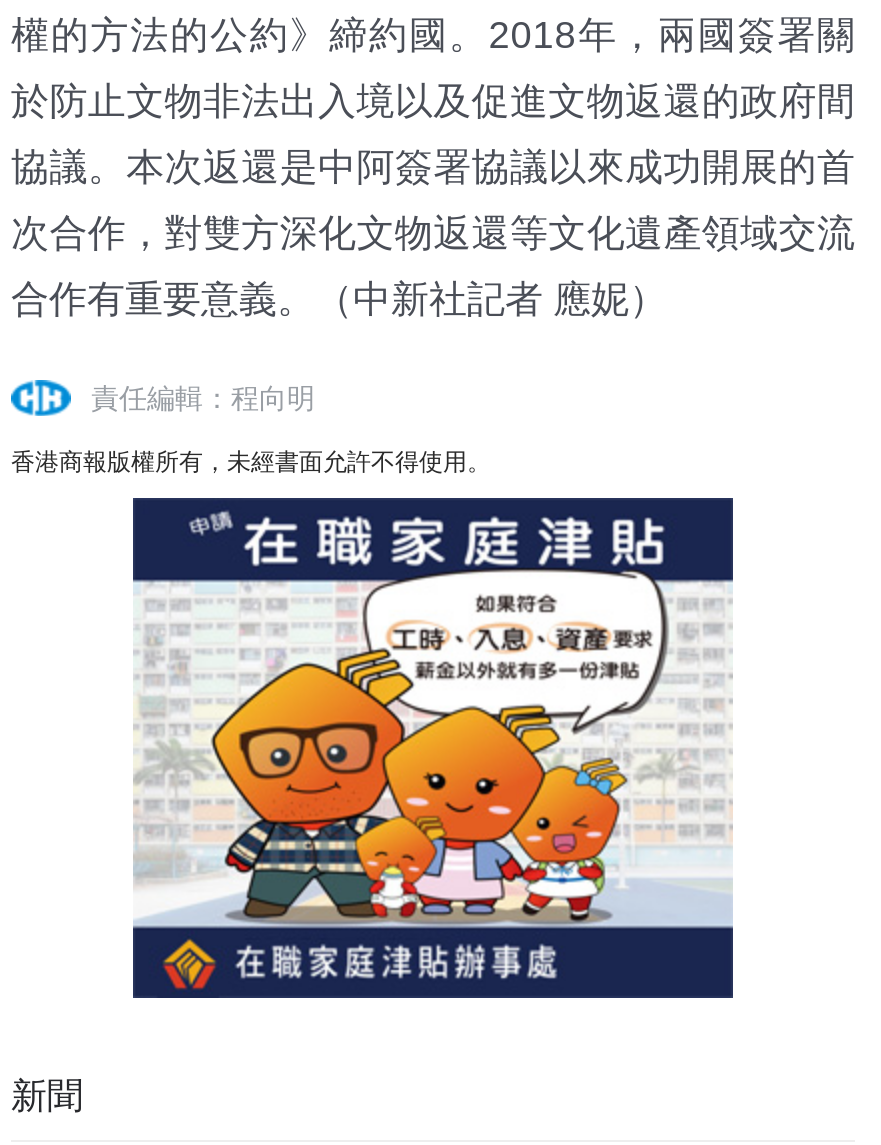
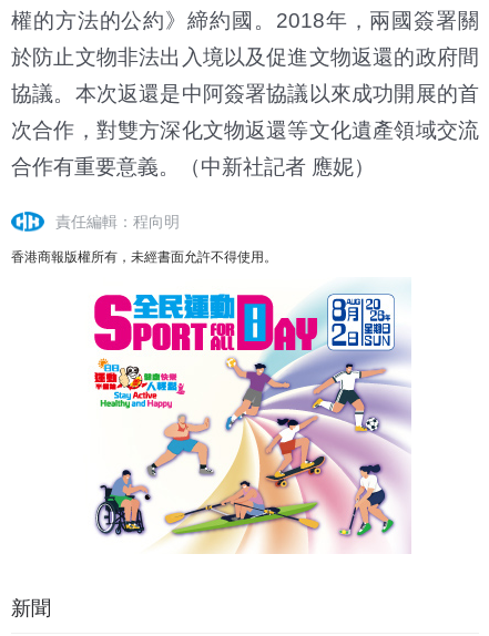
- [image]
+ [image]
